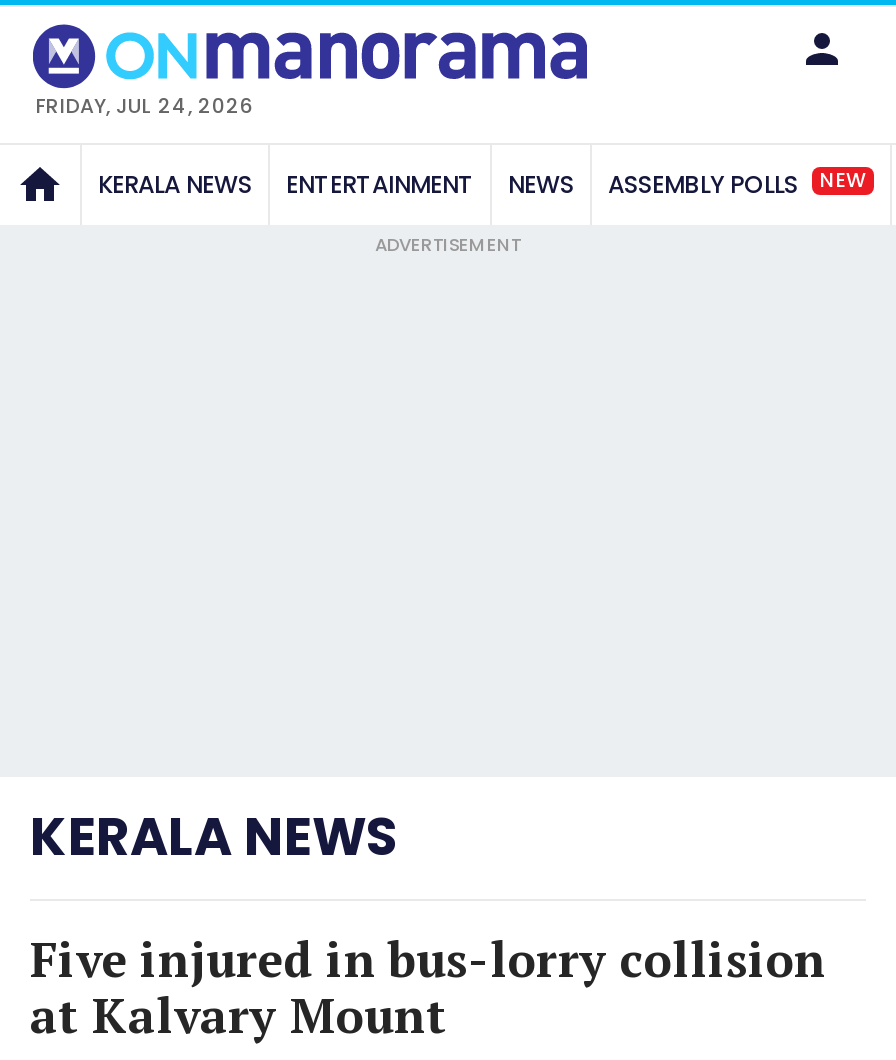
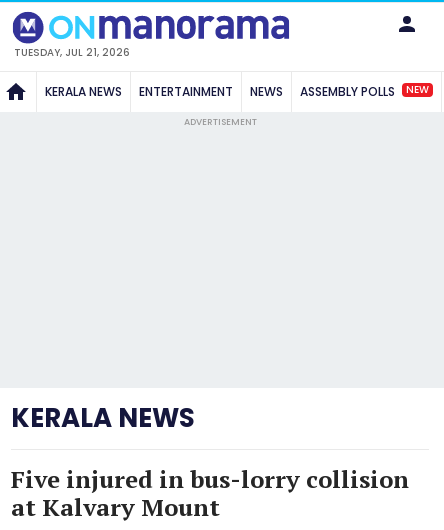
- FRIDAY, JUL 24, 2026
+ TUESDAY, JUL 21, 2026
